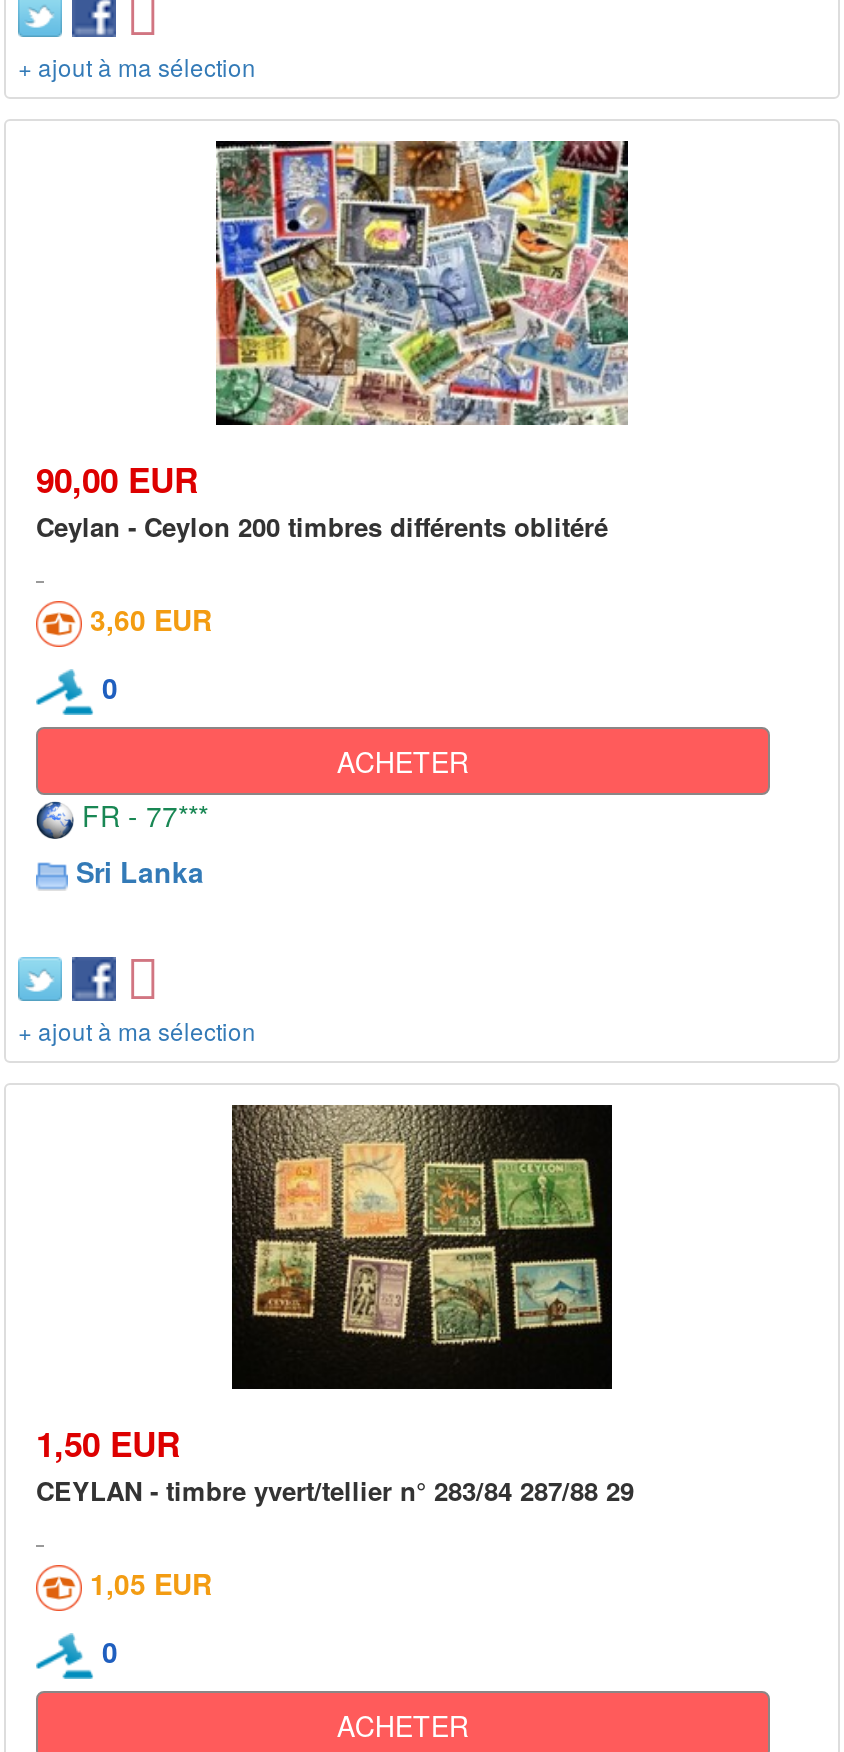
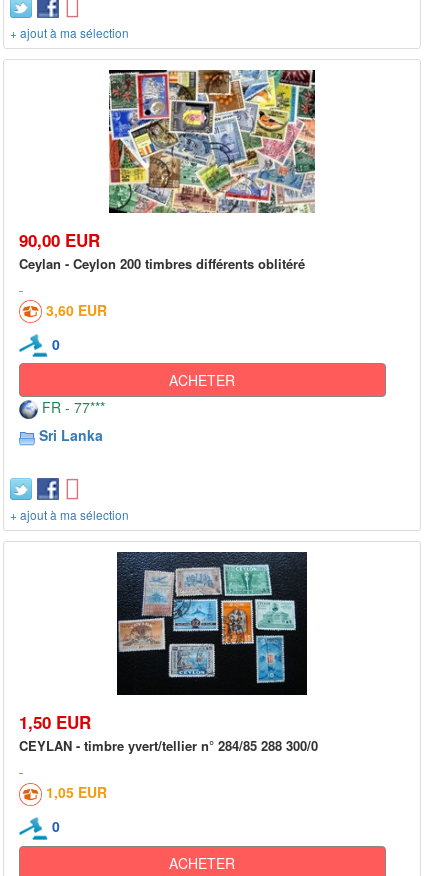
- [image]
+ [image]

- CEYLAN - timbre yvert/tellier n° 283/84 287/88 29
+ CEYLAN - timbre yvert/tellier n° 284/85 288 300/0
